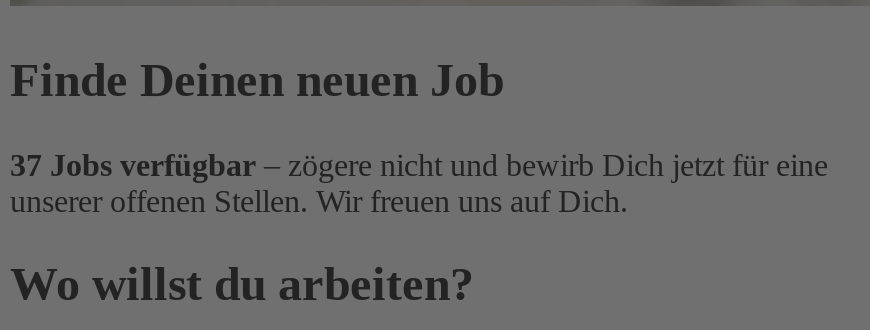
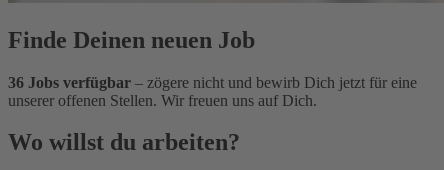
- 37 Jobs verfügbar – zögere nicht und bewirb Dich jetzt für eine
+ 36 Jobs verfügbar – zögere nicht und bewirb Dich jetzt für eine
